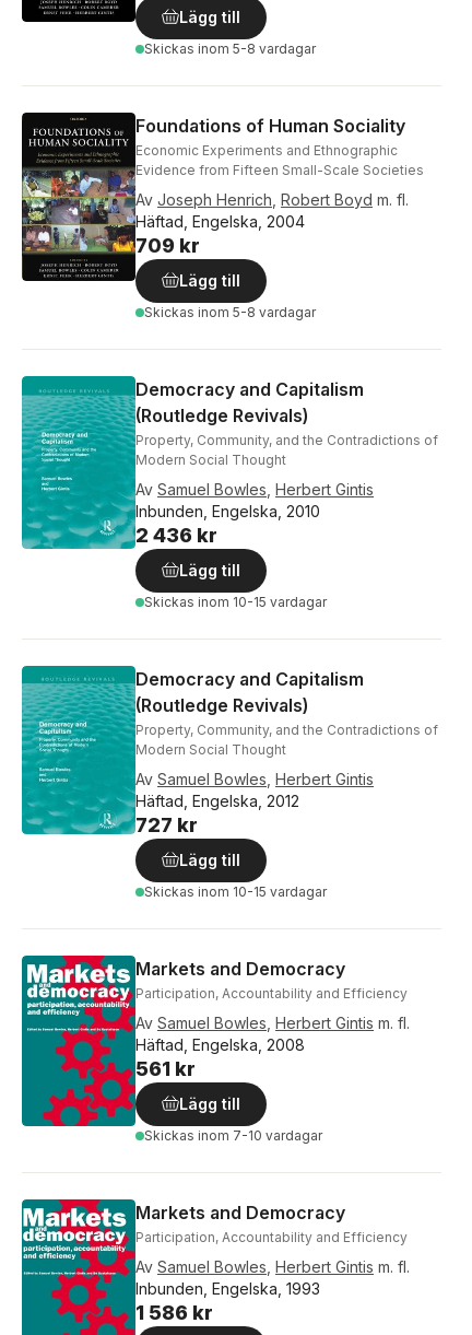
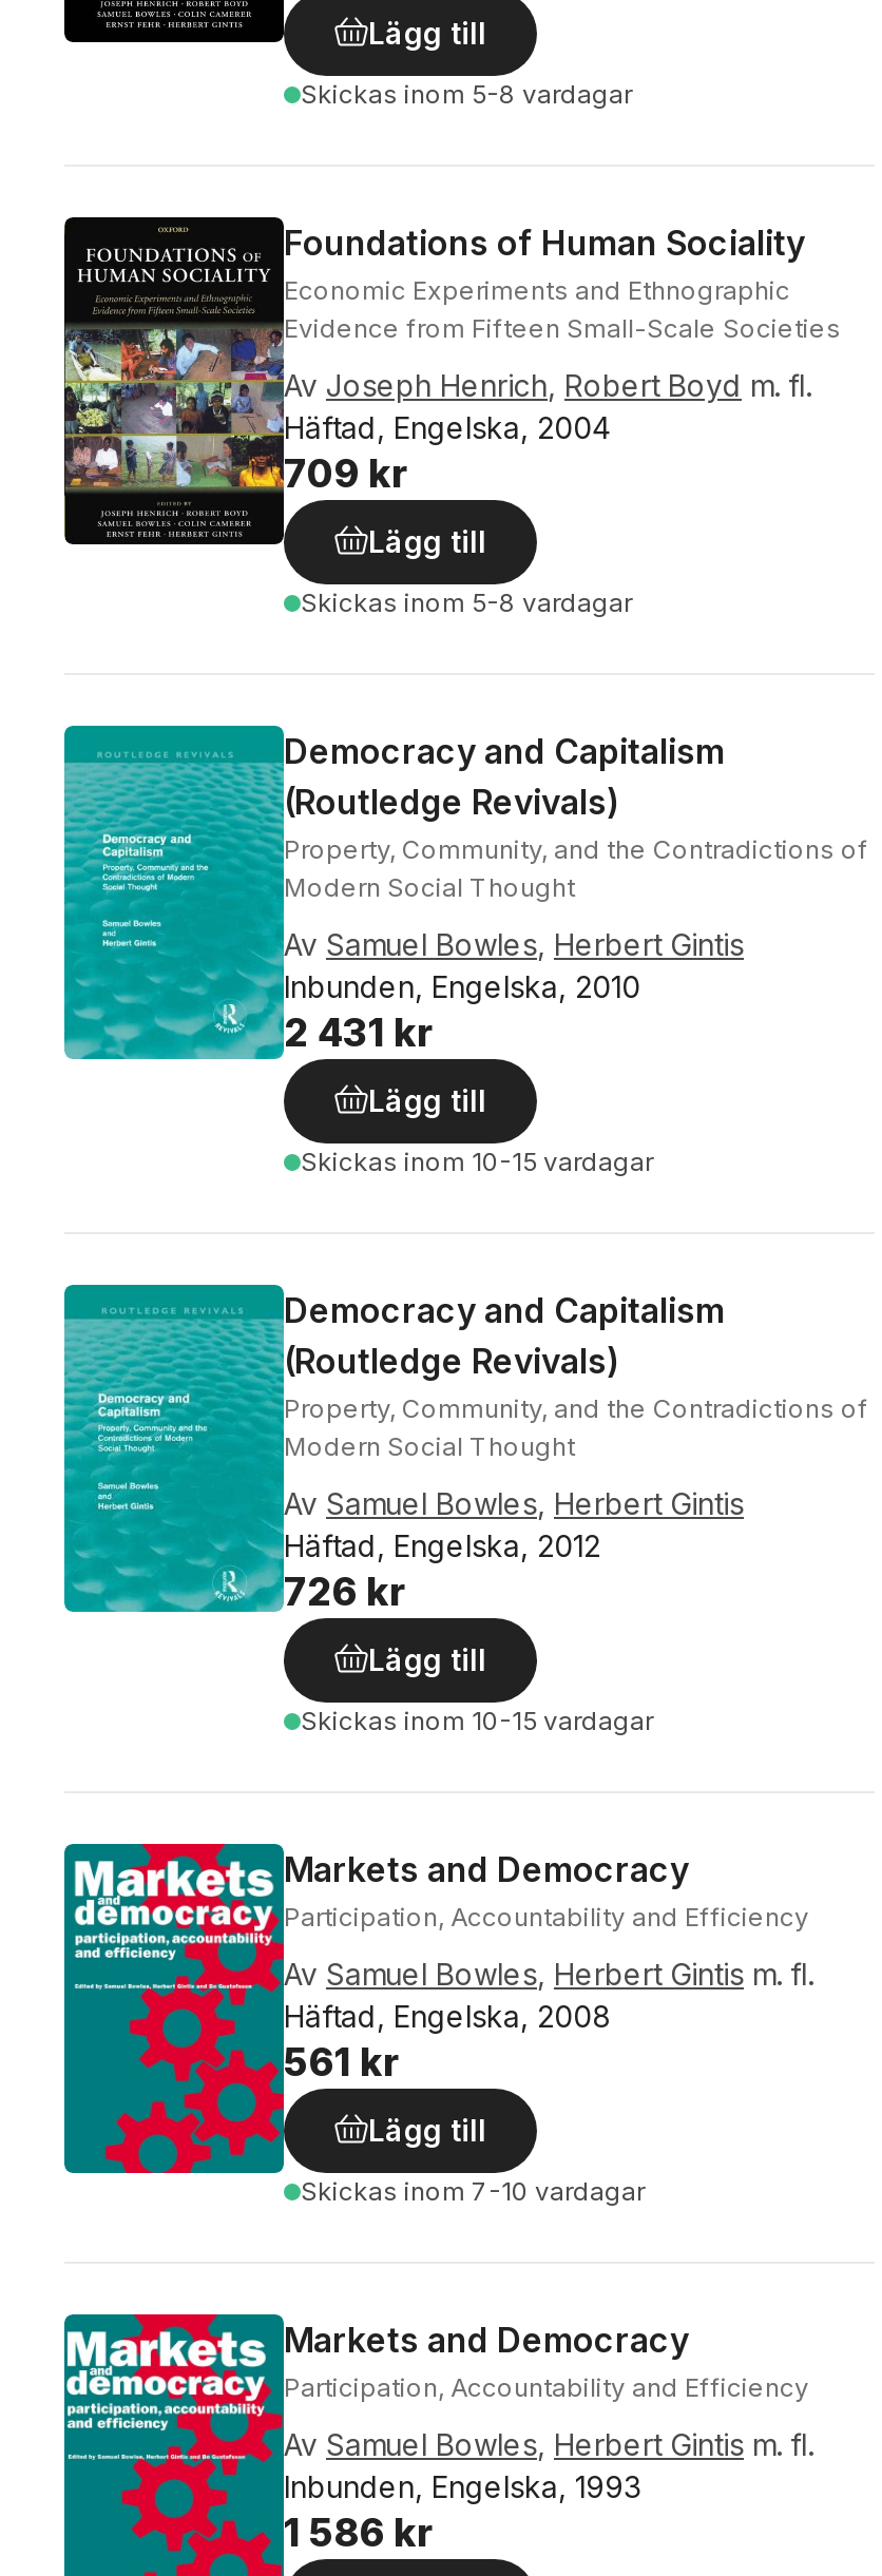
- 2 436 kr
+ 2 431 kr

- 727 kr
+ 726 kr
